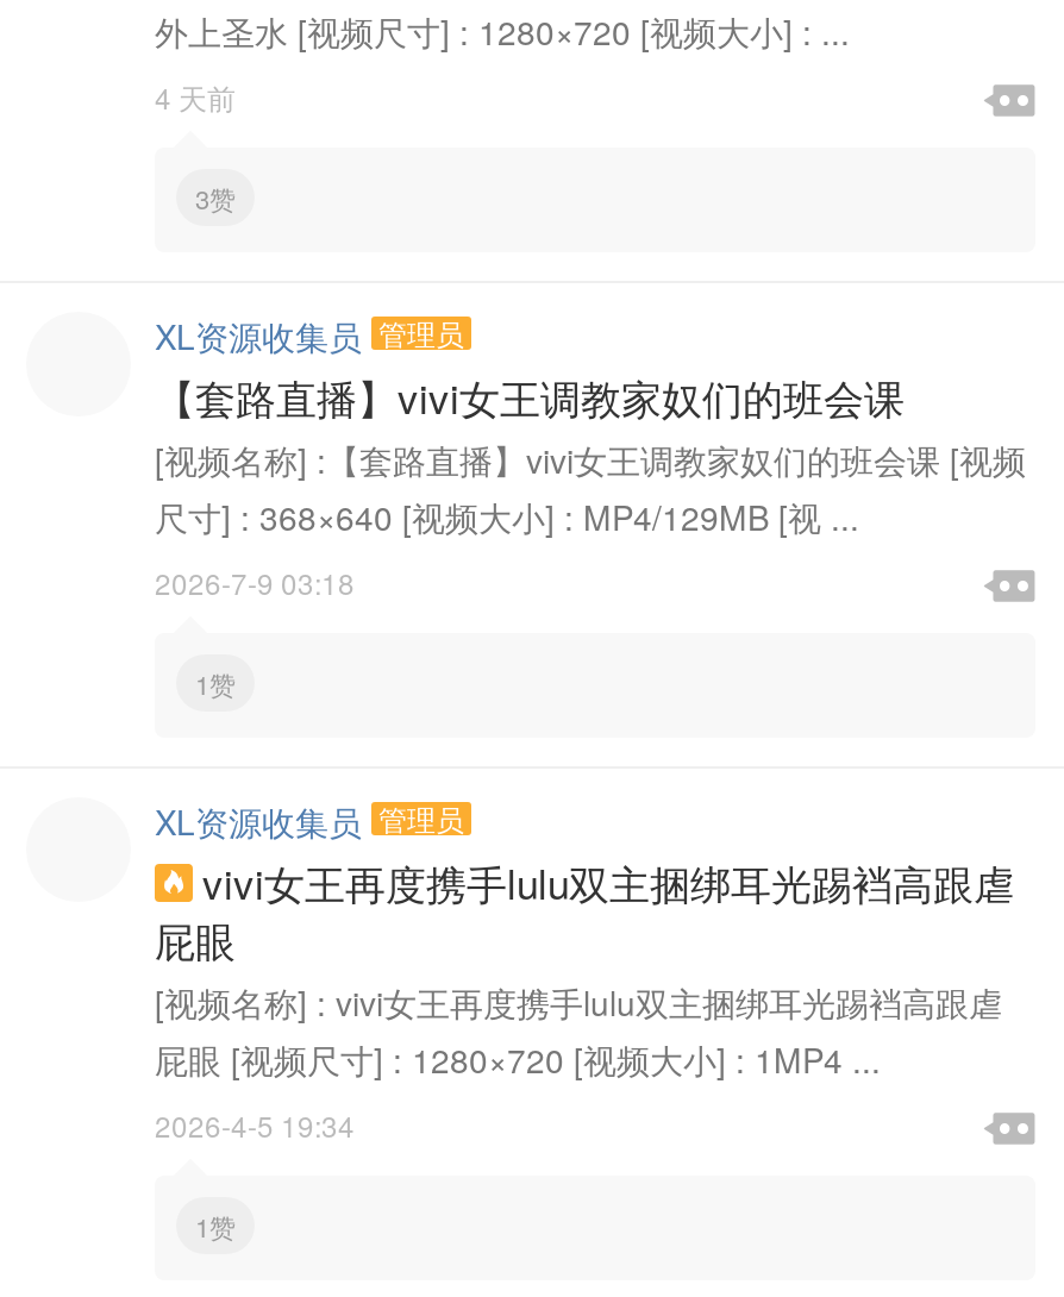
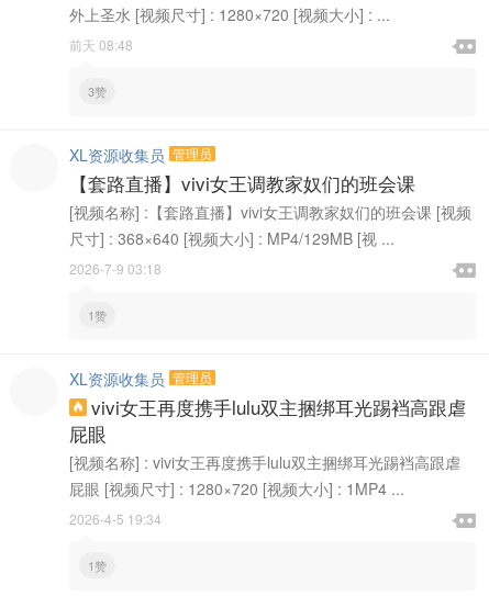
- 4 天前
+ 前天 08:48
